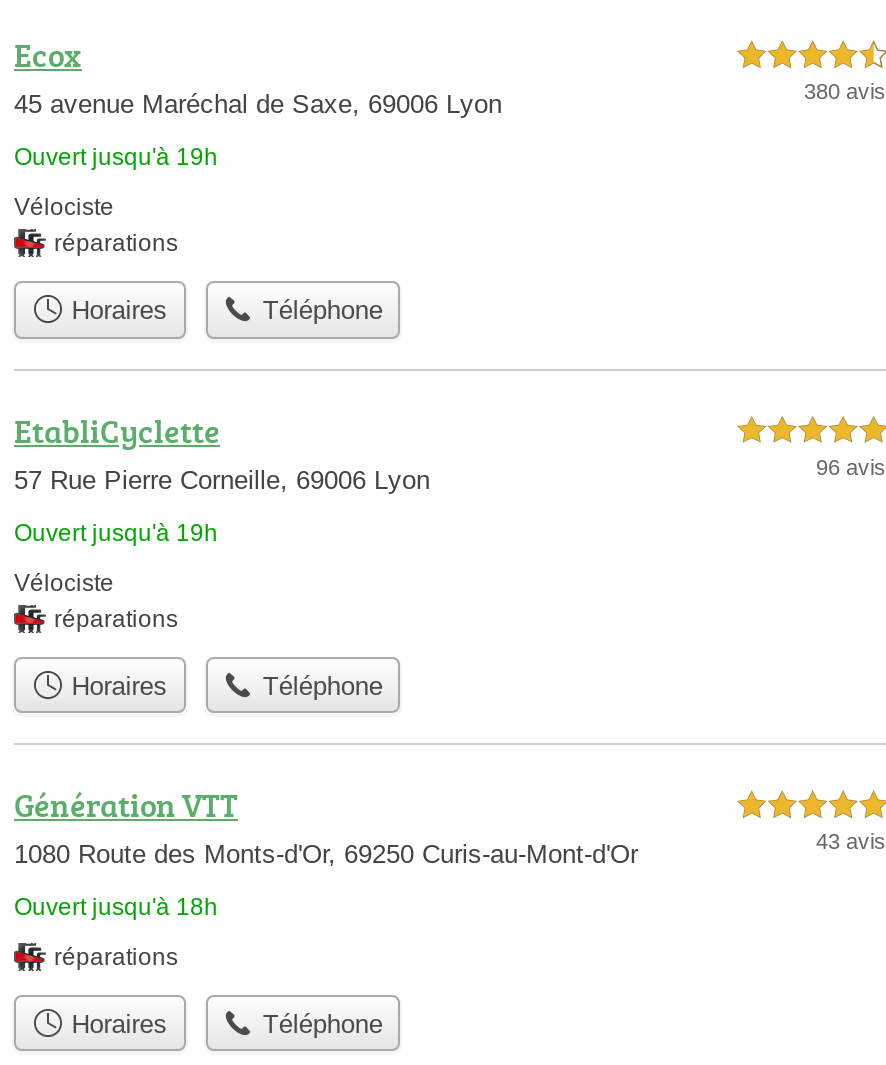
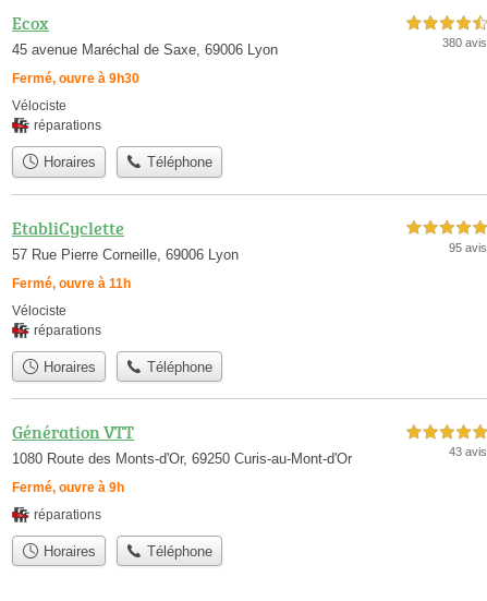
- Ouvert jusqu'à 19h
+ Fermé, ouvre à 9h30

- 96 avis
+ 95 avis

- Ouvert jusqu'à 19h
+ Fermé, ouvre à 11h

- Ouvert jusqu'à 18h
+ Fermé, ouvre à 9h
